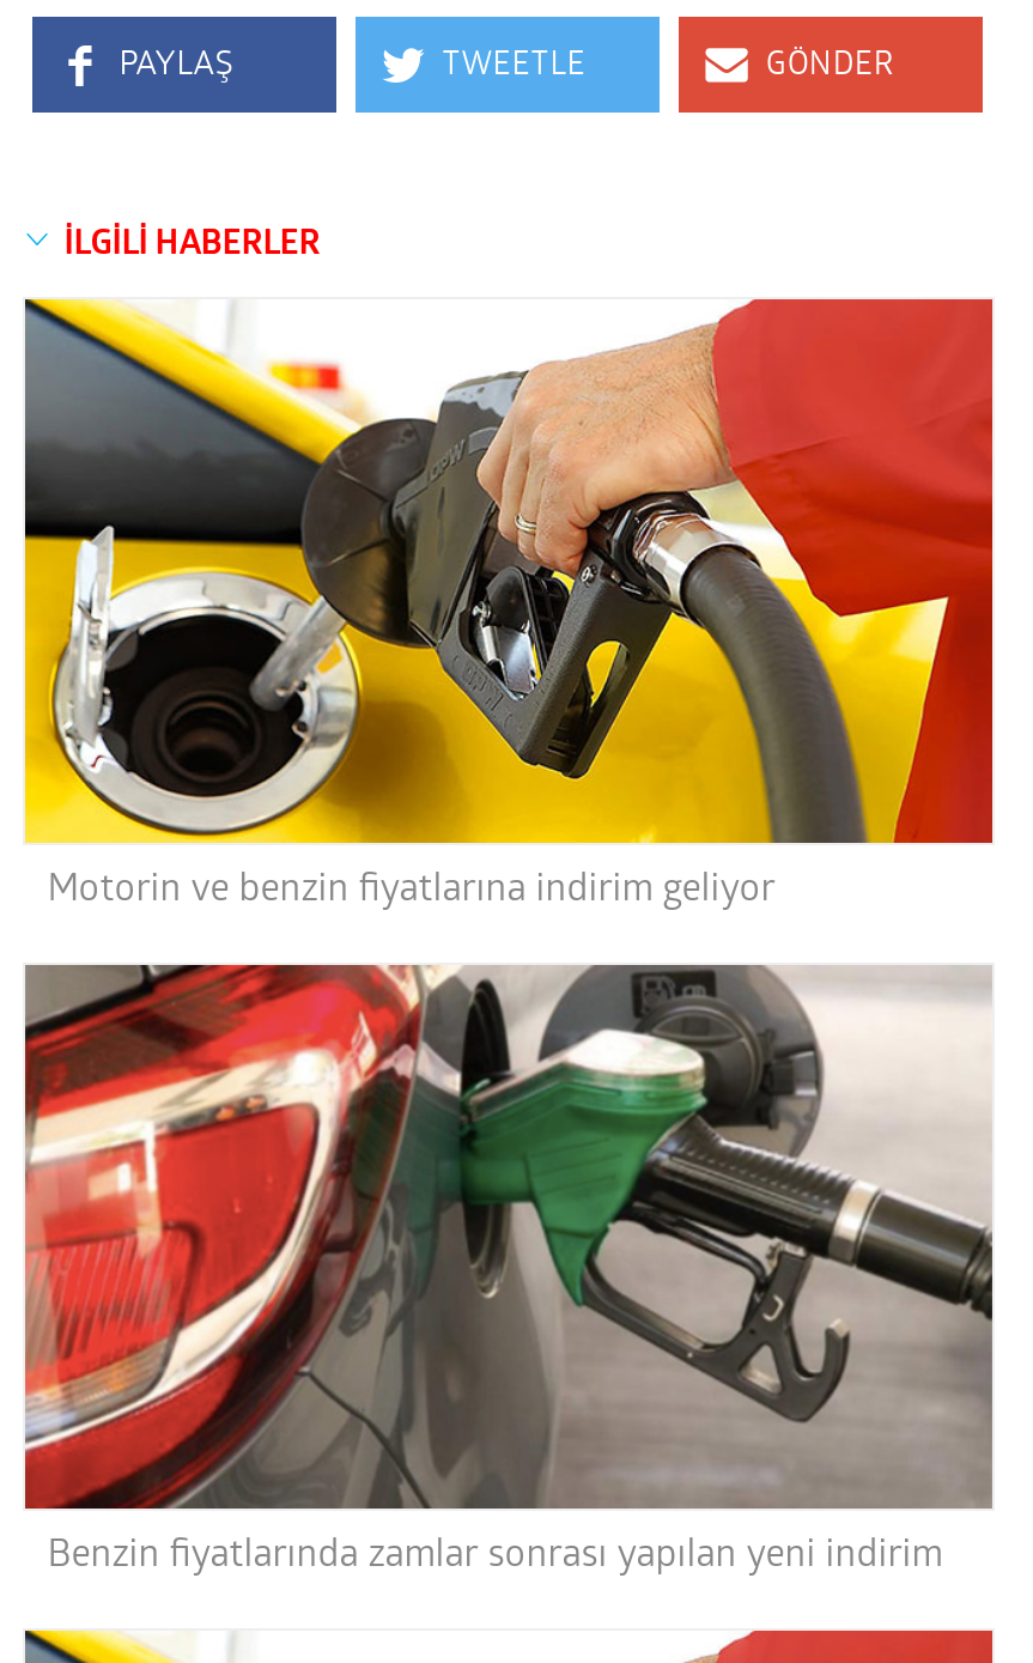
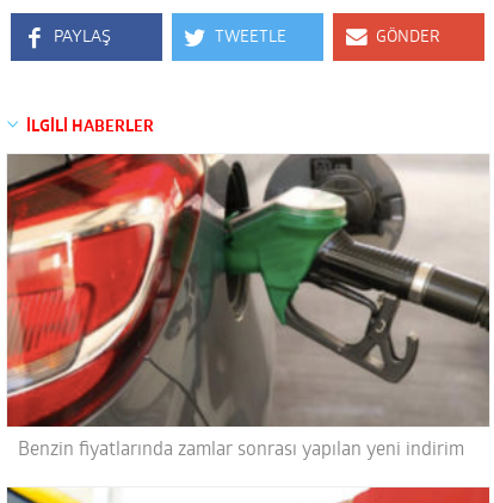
- [image]
- Motorin ve benzin fiyatlarına indirim geliyor
